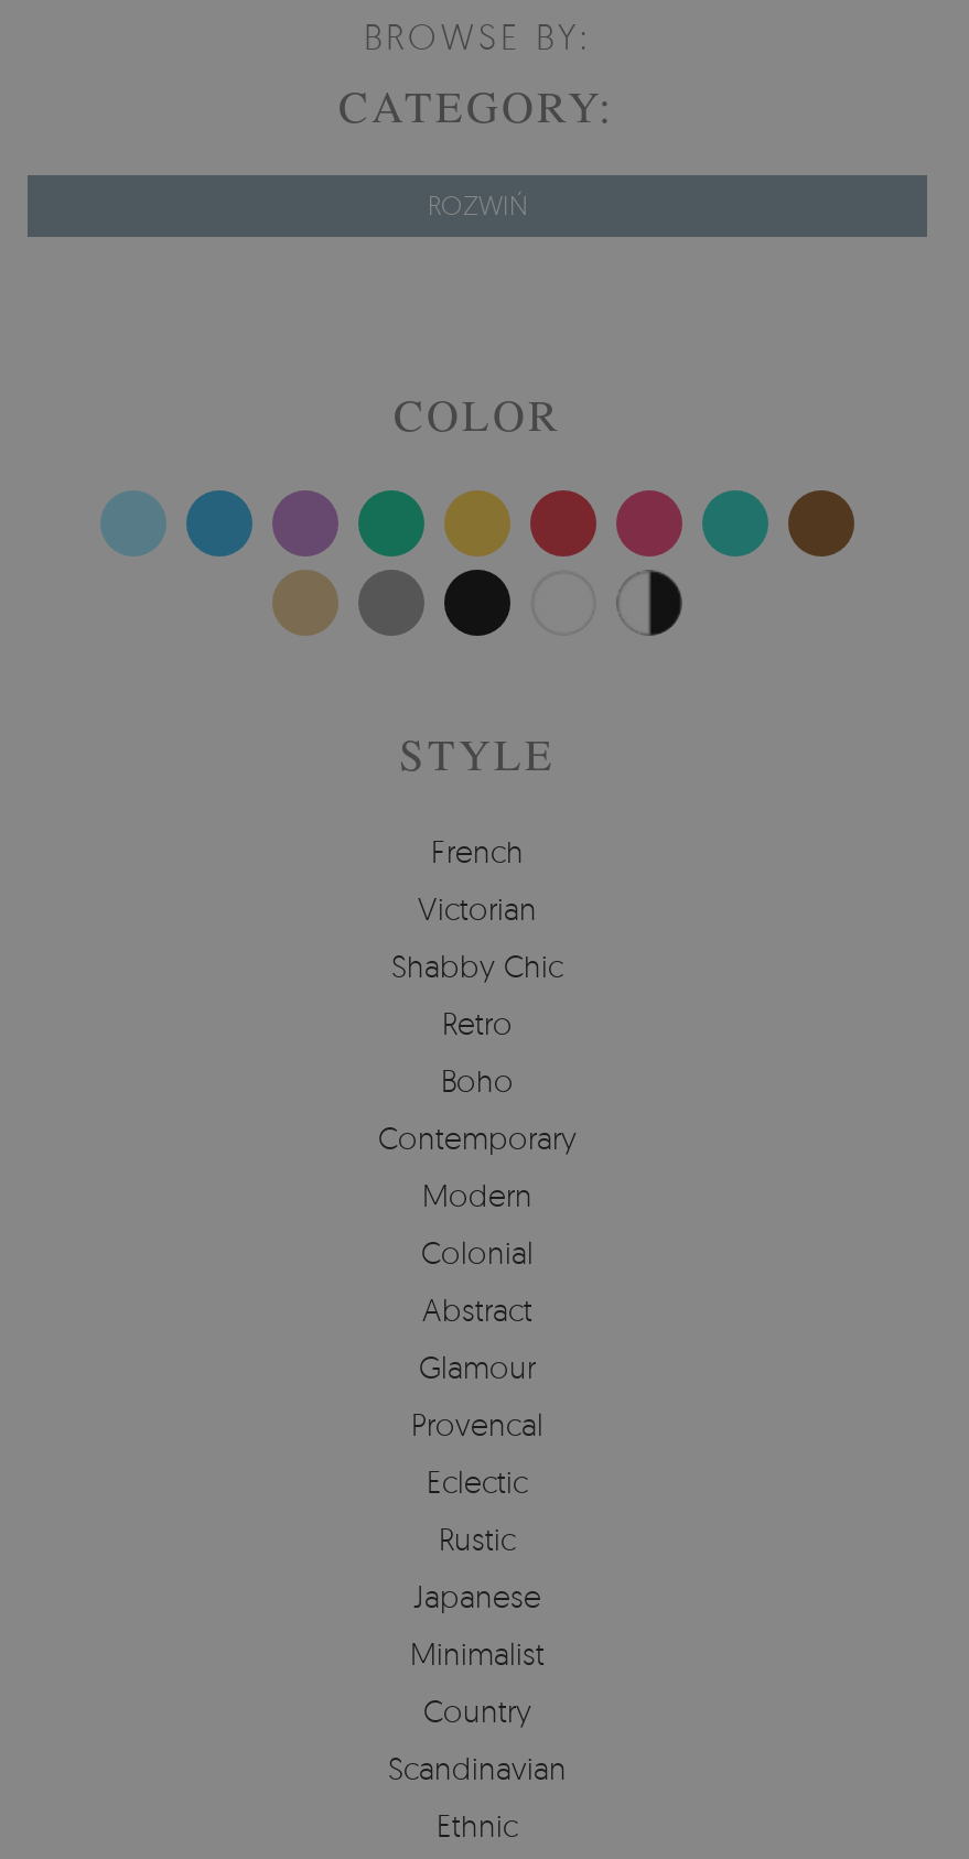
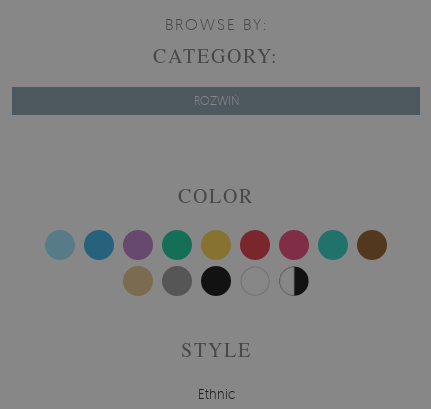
- French
- Victorian
- Shabby Chic
- Retro
- Boho
- Contemporary
- Modern
- Colonial
- Abstract
- Glamour
- Provencal
- Eclectic
- Rustic
- Japanese
- Minimalist
- Country
- Scandinavian
